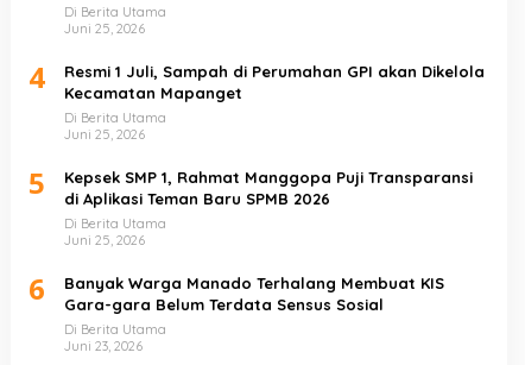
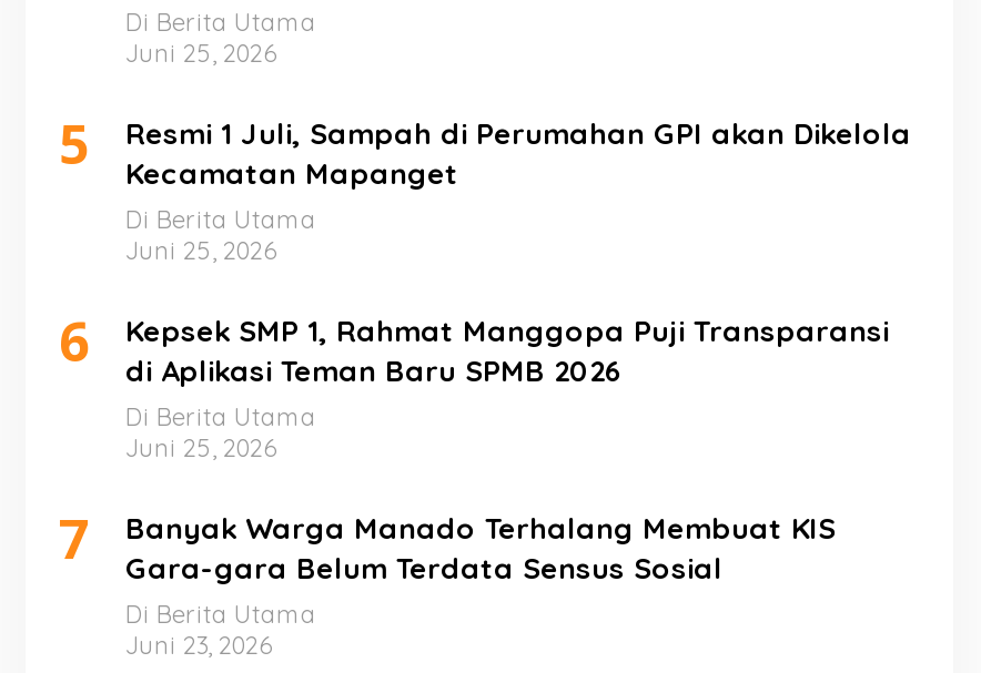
- 4 Resmi 1 Juli, Sampah di Perumahan GPI akan Dikelola Kecamatan Mapanget
+ 5 Resmi 1 Juli, Sampah di Perumahan GPI akan Dikelola Kecamatan Mapanget

- 5 Kepsek SMP 1, Rahmat Manggopa Puji Transparansi di Aplikasi Teman Baru SPMB 2026
+ 6 Kepsek SMP 1, Rahmat Manggopa Puji Transparansi di Aplikasi Teman Baru SPMB 2026

- 6 Banyak Warga Manado Terhalang Membuat KIS Gara-gara Belum Terdata Sensus Sosial
+ 7 Banyak Warga Manado Terhalang Membuat KIS Gara-gara Belum Terdata Sensus Sosial
